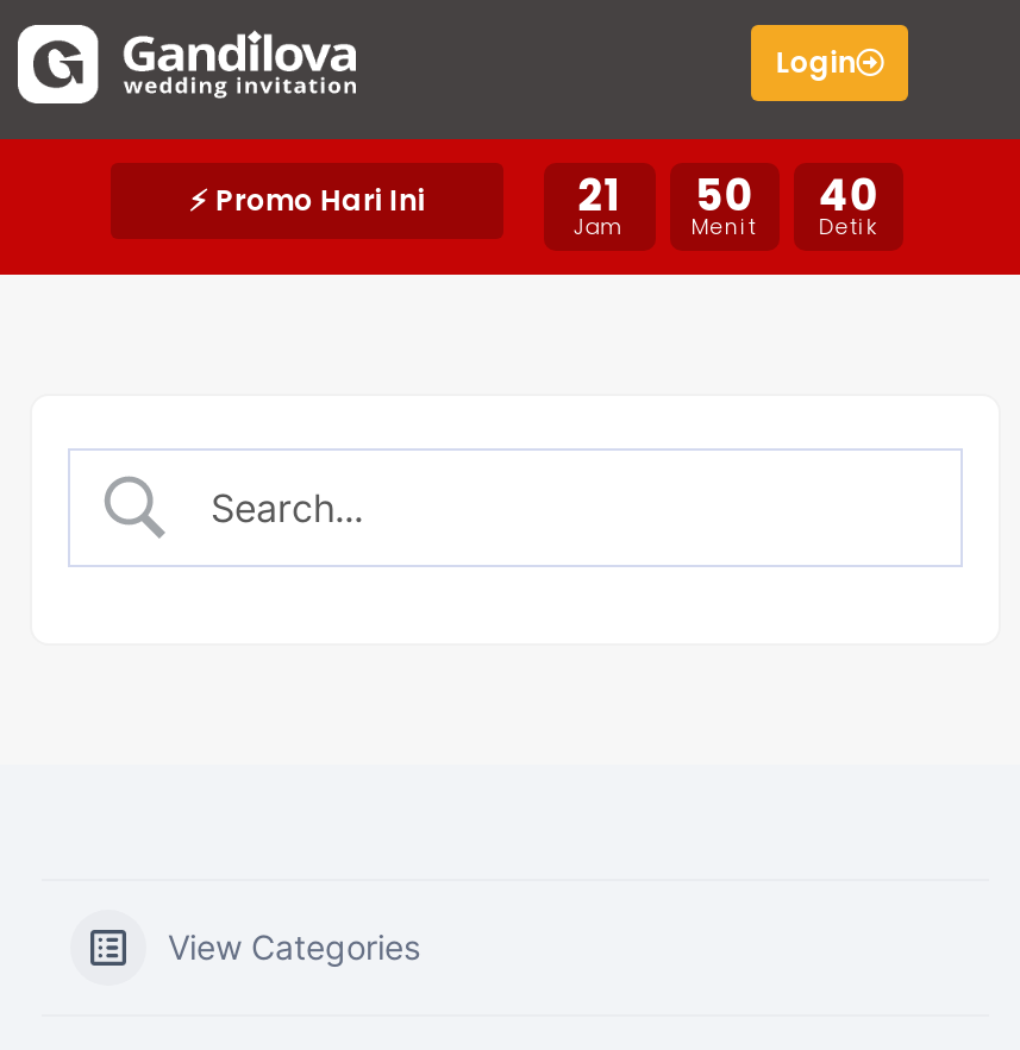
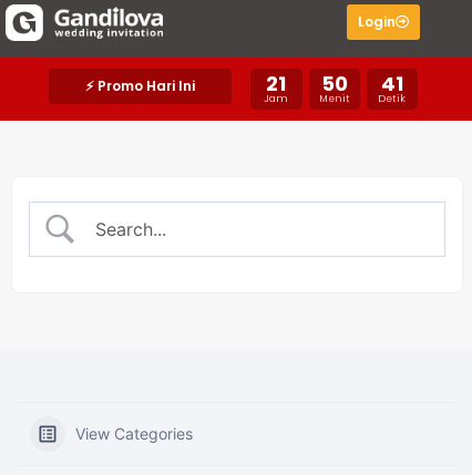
- 21 50 40
+ 21 50 41
